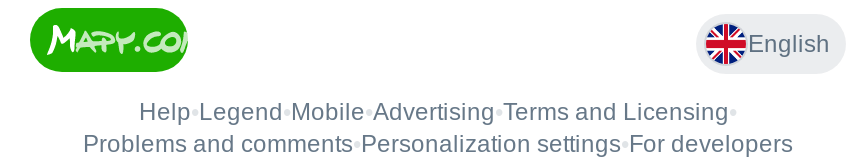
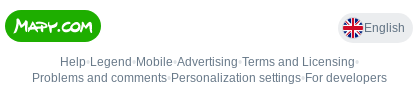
- [image]
+ [image]
